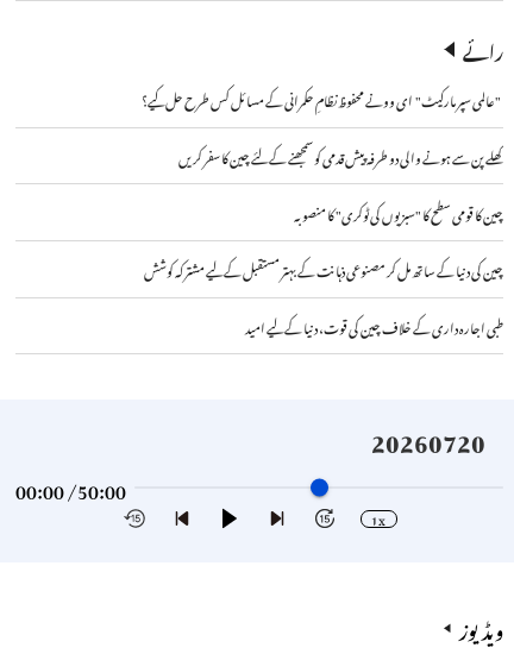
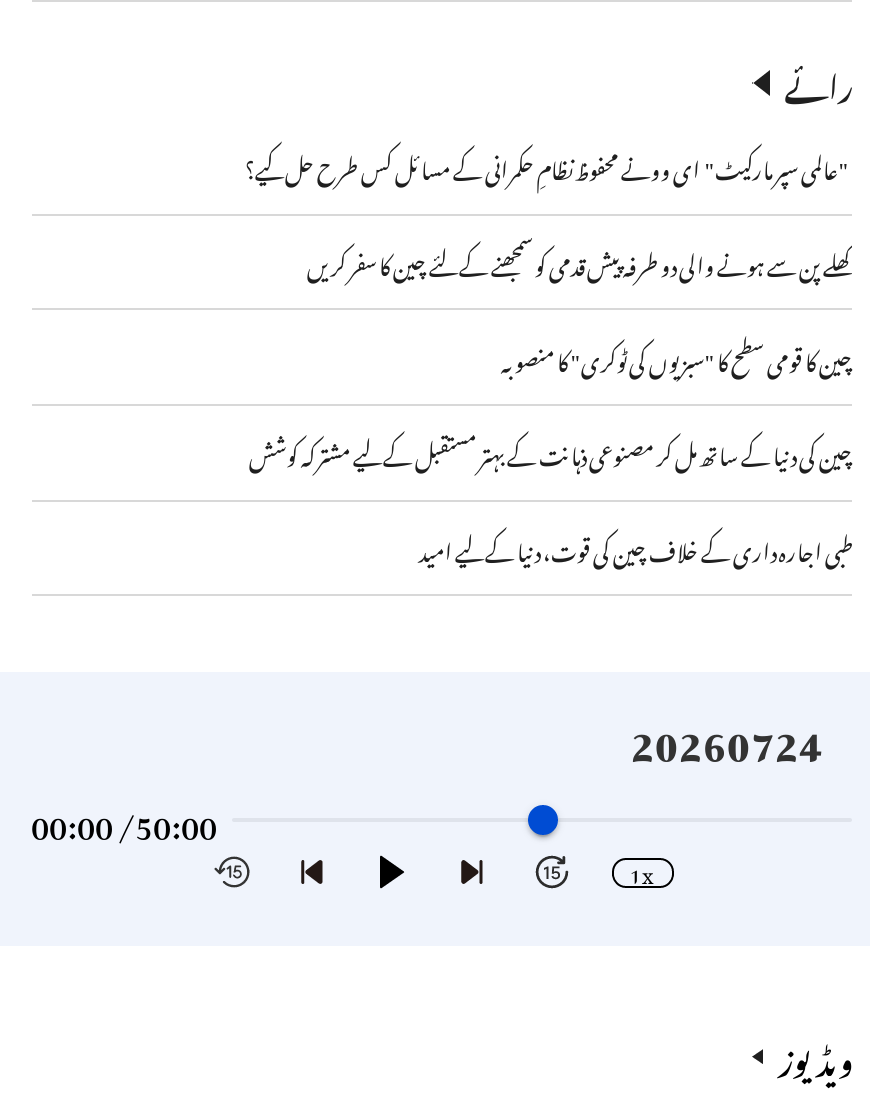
- 20260720
+ 20260724
